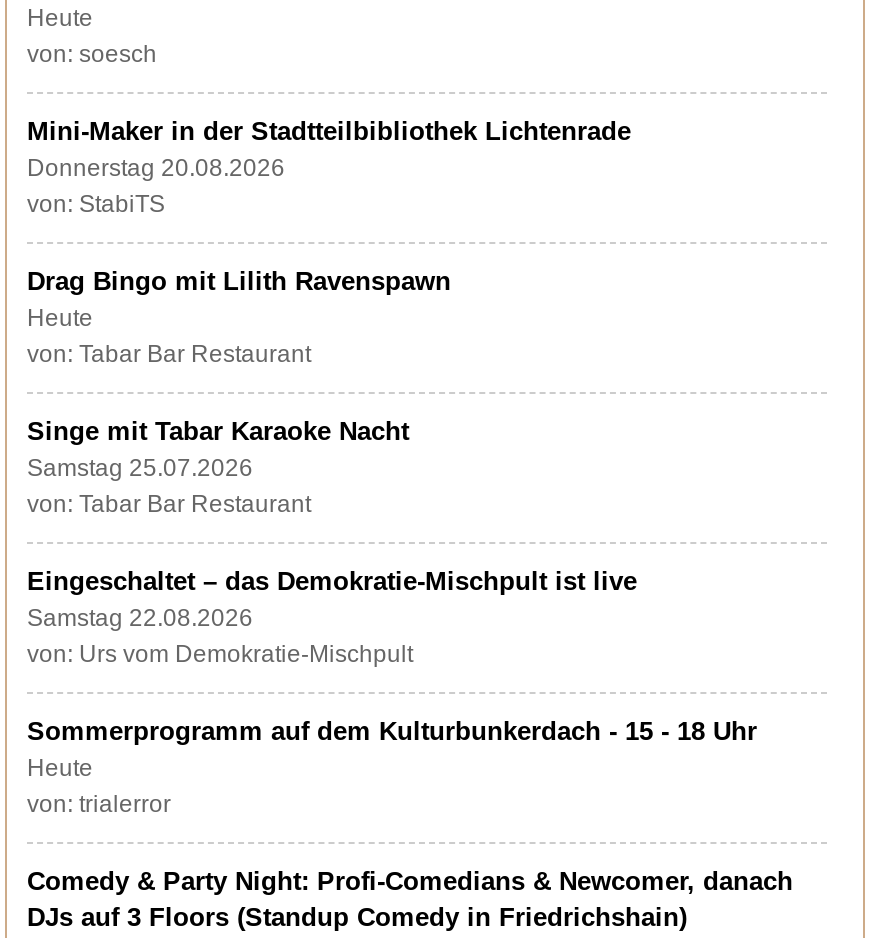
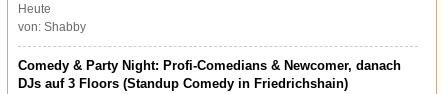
- von: soesch
- Mini-Maker in der Stadtteilbibliothek Lichtenrade
- Donnerstag 20.08.2026
- von: StabiTS
- Drag Bingo mit Lilith Ravenspawn
- Heute
- von: Tabar Bar Restaurant
- Singe mit Tabar Karaoke Nacht
- Samstag 25.07.2026
- von: Tabar Bar Restaurant
- Eingeschaltet – das Demokratie-Mischpult ist live
- Samstag 22.08.2026
- von: Urs vom Demokratie-Mischpult
- Sommerprogramm auf dem Kulturbunkerdach - 15 - 18 Uhr
- Heute
- von: trialerror
+ von: Shabby
